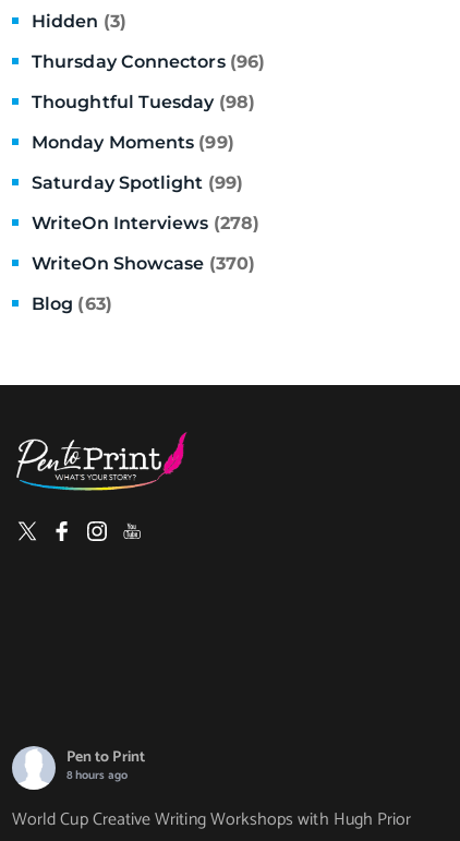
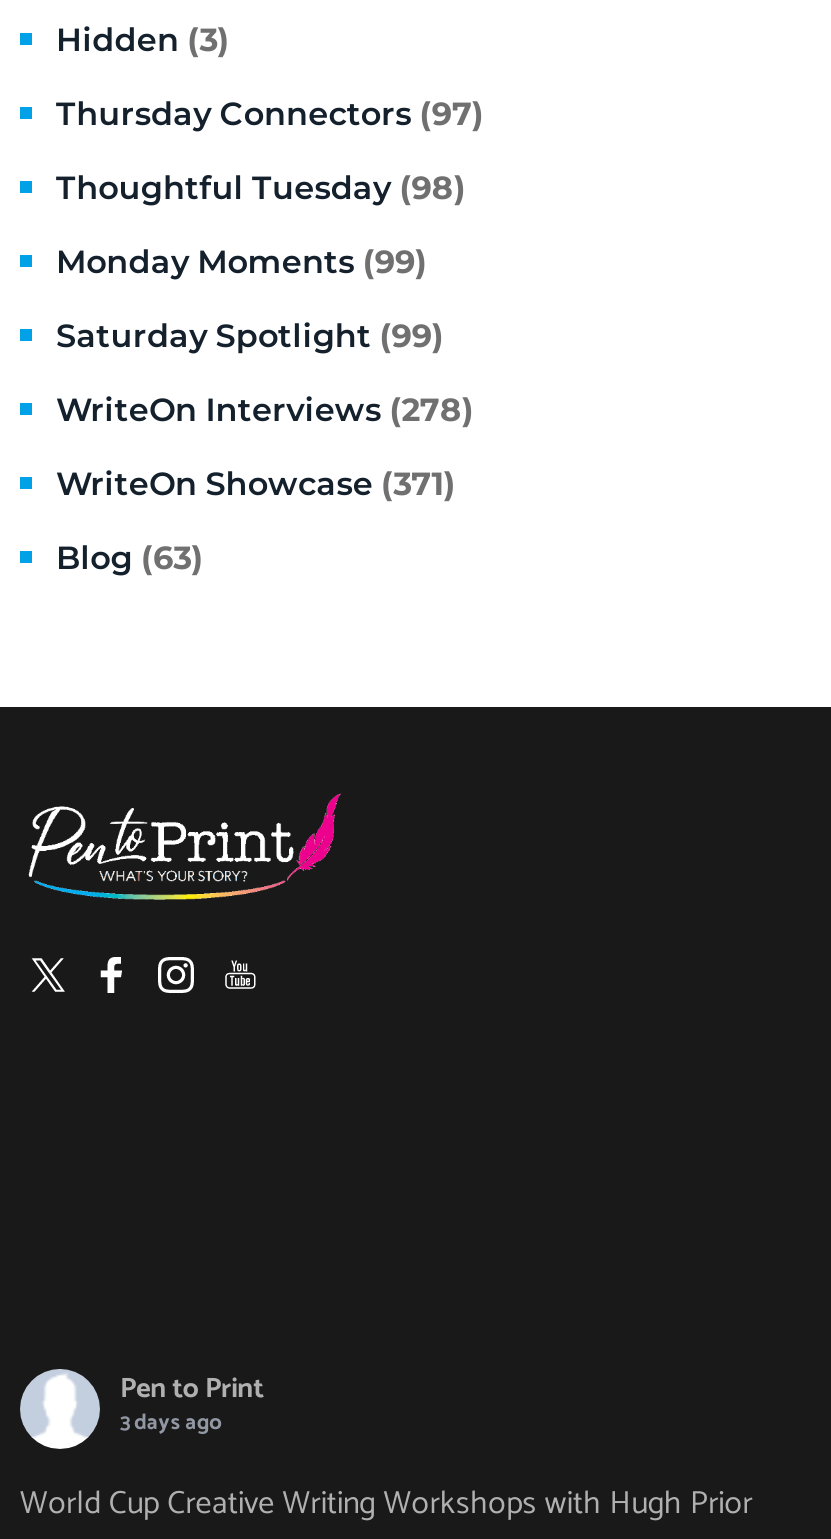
- Thursday Connectors (96)
+ Thursday Connectors (97)

- WriteOn Showcase (370)
+ WriteOn Showcase (371)

- 8 hours ago
+ 3 days ago
